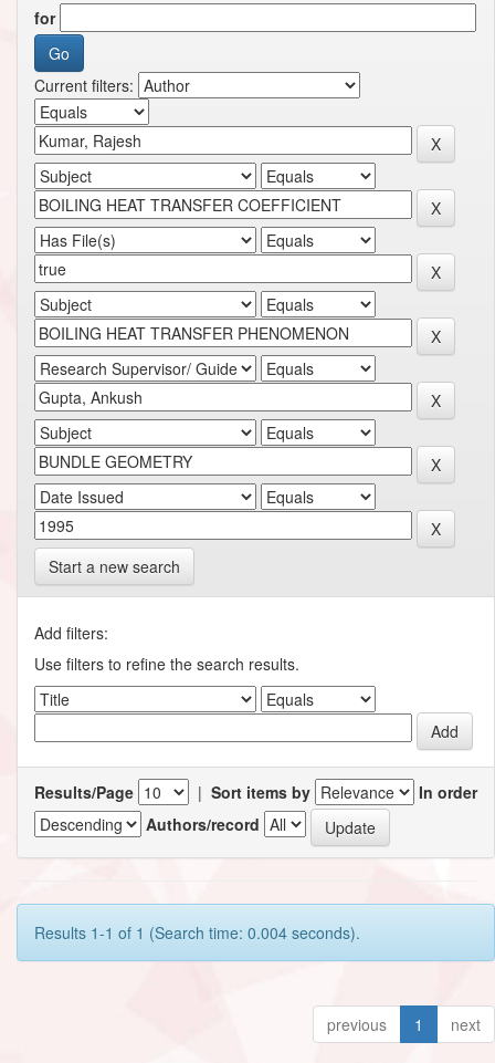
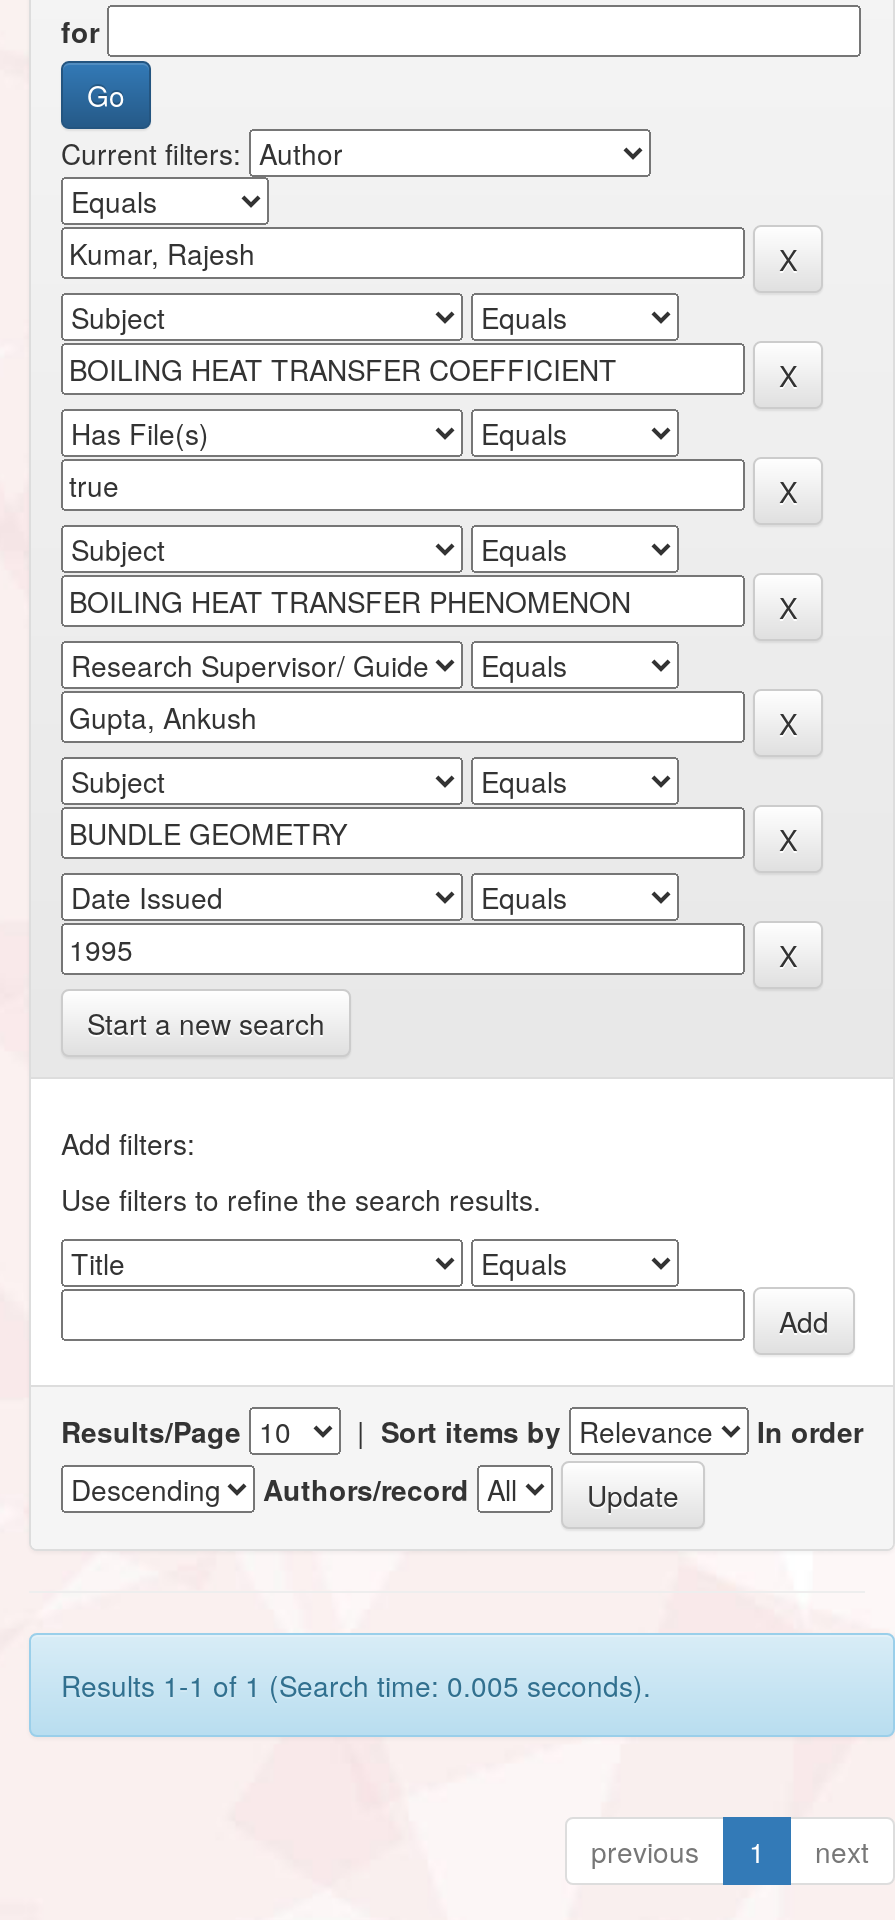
- Results 1-1 of 1 (Search time: 0.004 seconds).
+ Results 1-1 of 1 (Search time: 0.005 seconds).
